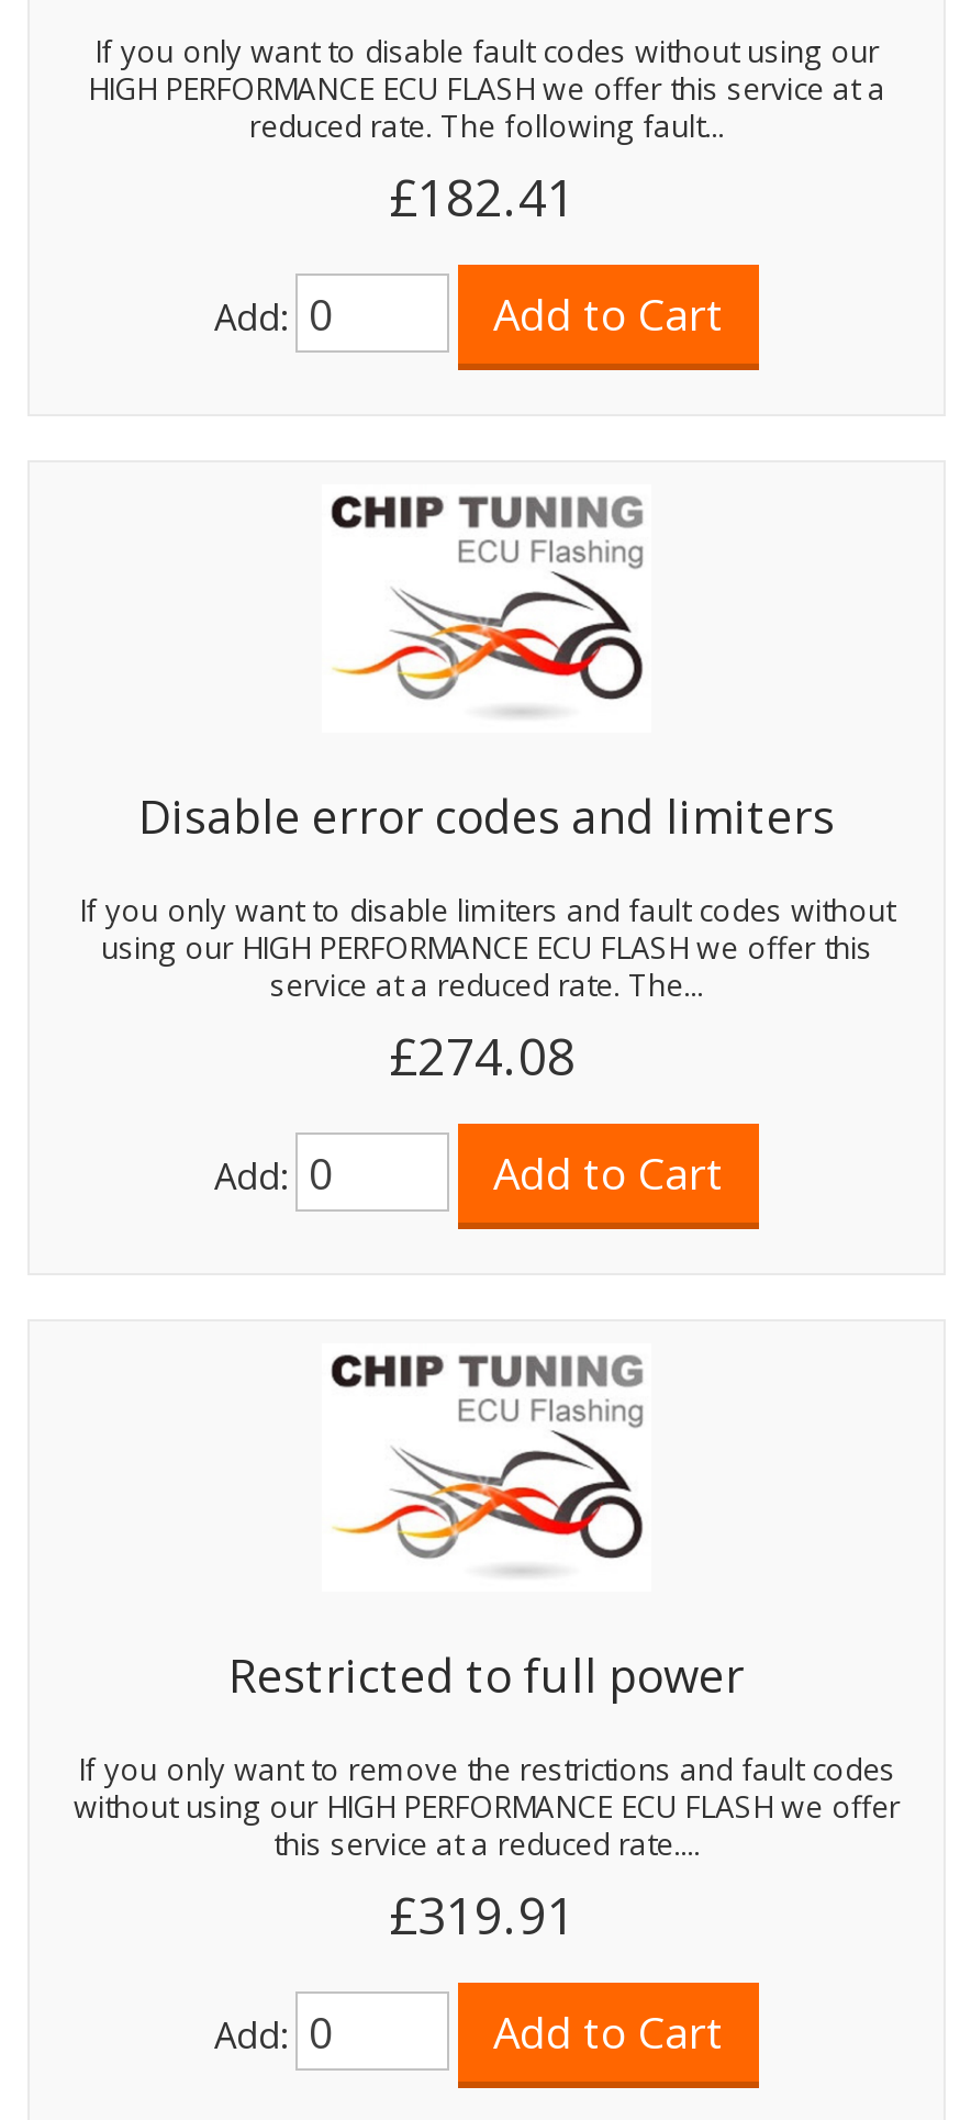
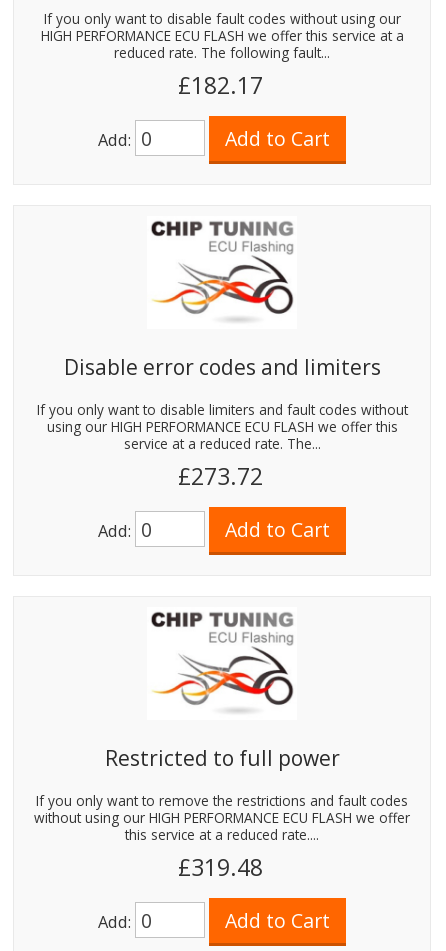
- £182.41
+ £182.17

- £274.08
+ £273.72

- £319.91
+ £319.48
